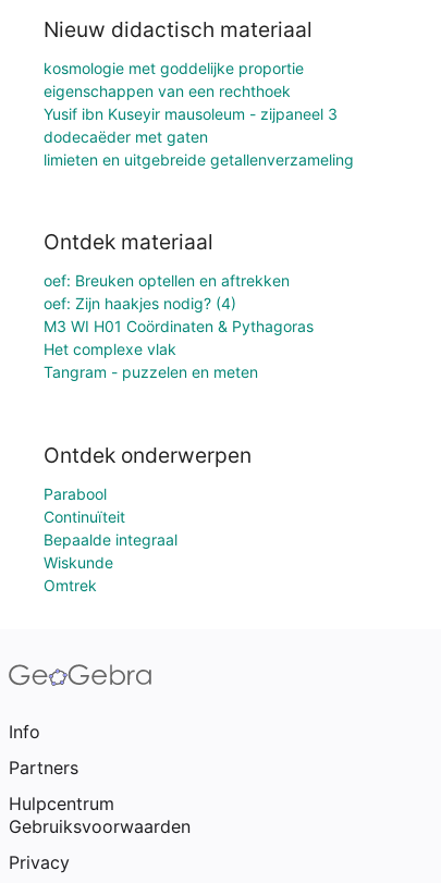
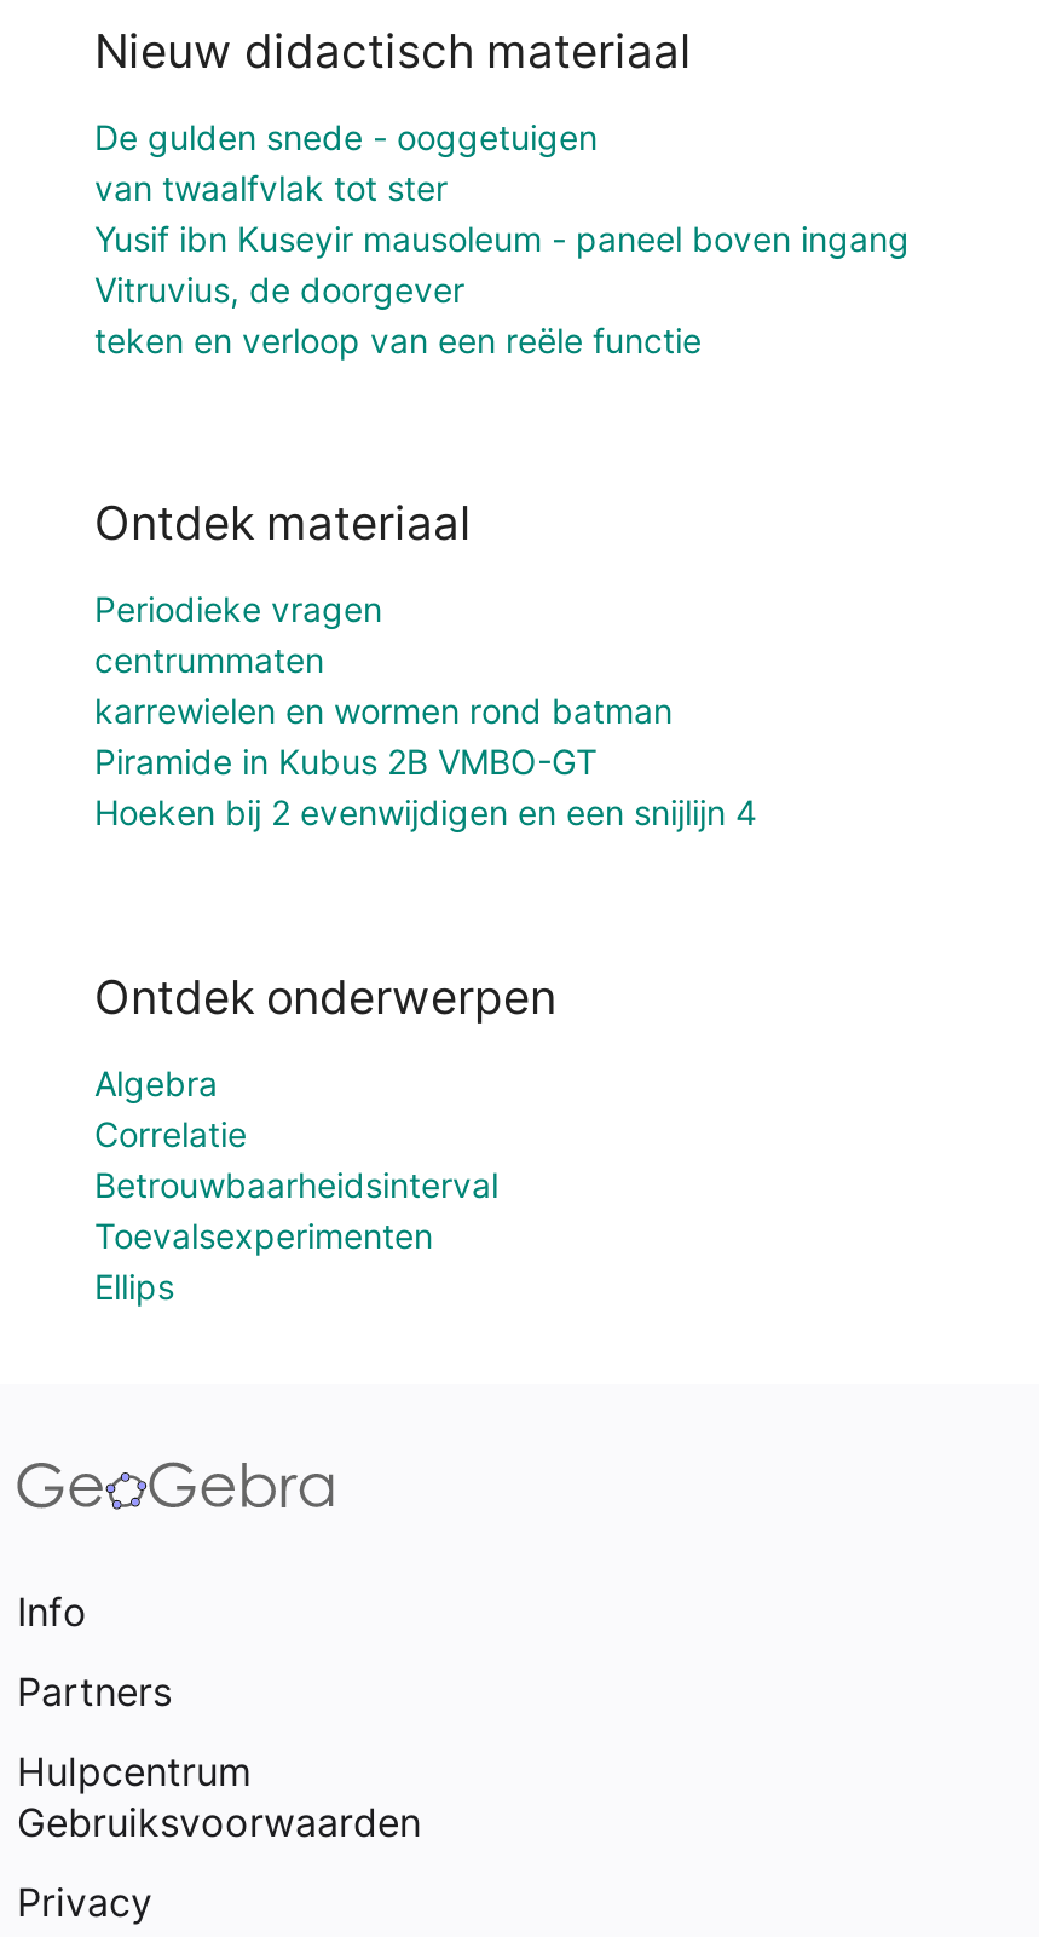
- kosmologie met goddelijke proportie
- eigenschappen van een rechthoek
- Yusif ibn Kuseyir mausoleum - zijpaneel 3
- dodecaëder met gaten
- limieten en uitgebreide getallenverzameling
+ De gulden snede - ooggetuigen
+ van twaalfvlak tot ster
+ Yusif ibn Kuseyir mausoleum - paneel boven ingang
+ Vitruvius, de doorgever
+ teken en verloop van een reële functie

- oef: Breuken optellen en aftrekken
- oef: Zijn haakjes nodig? (4)
- M3 WI H01 Coördinaten & Pythagoras
- Het complexe vlak
- Tangram - puzzelen en meten
+ Periodieke vragen
+ centrummaten
+ karrewielen en wormen rond batman
+ Piramide in Kubus 2B VMBO-GT
+ Hoeken bij 2 evenwijdigen en een snijlijn 4

- Parabool
- Continuïteit
- Bepaalde integraal
- Wiskunde
- Omtrek
+ Algebra
+ Correlatie
+ Betrouwbaarheidsinterval
+ Toevalsexperimenten
+ Ellips
